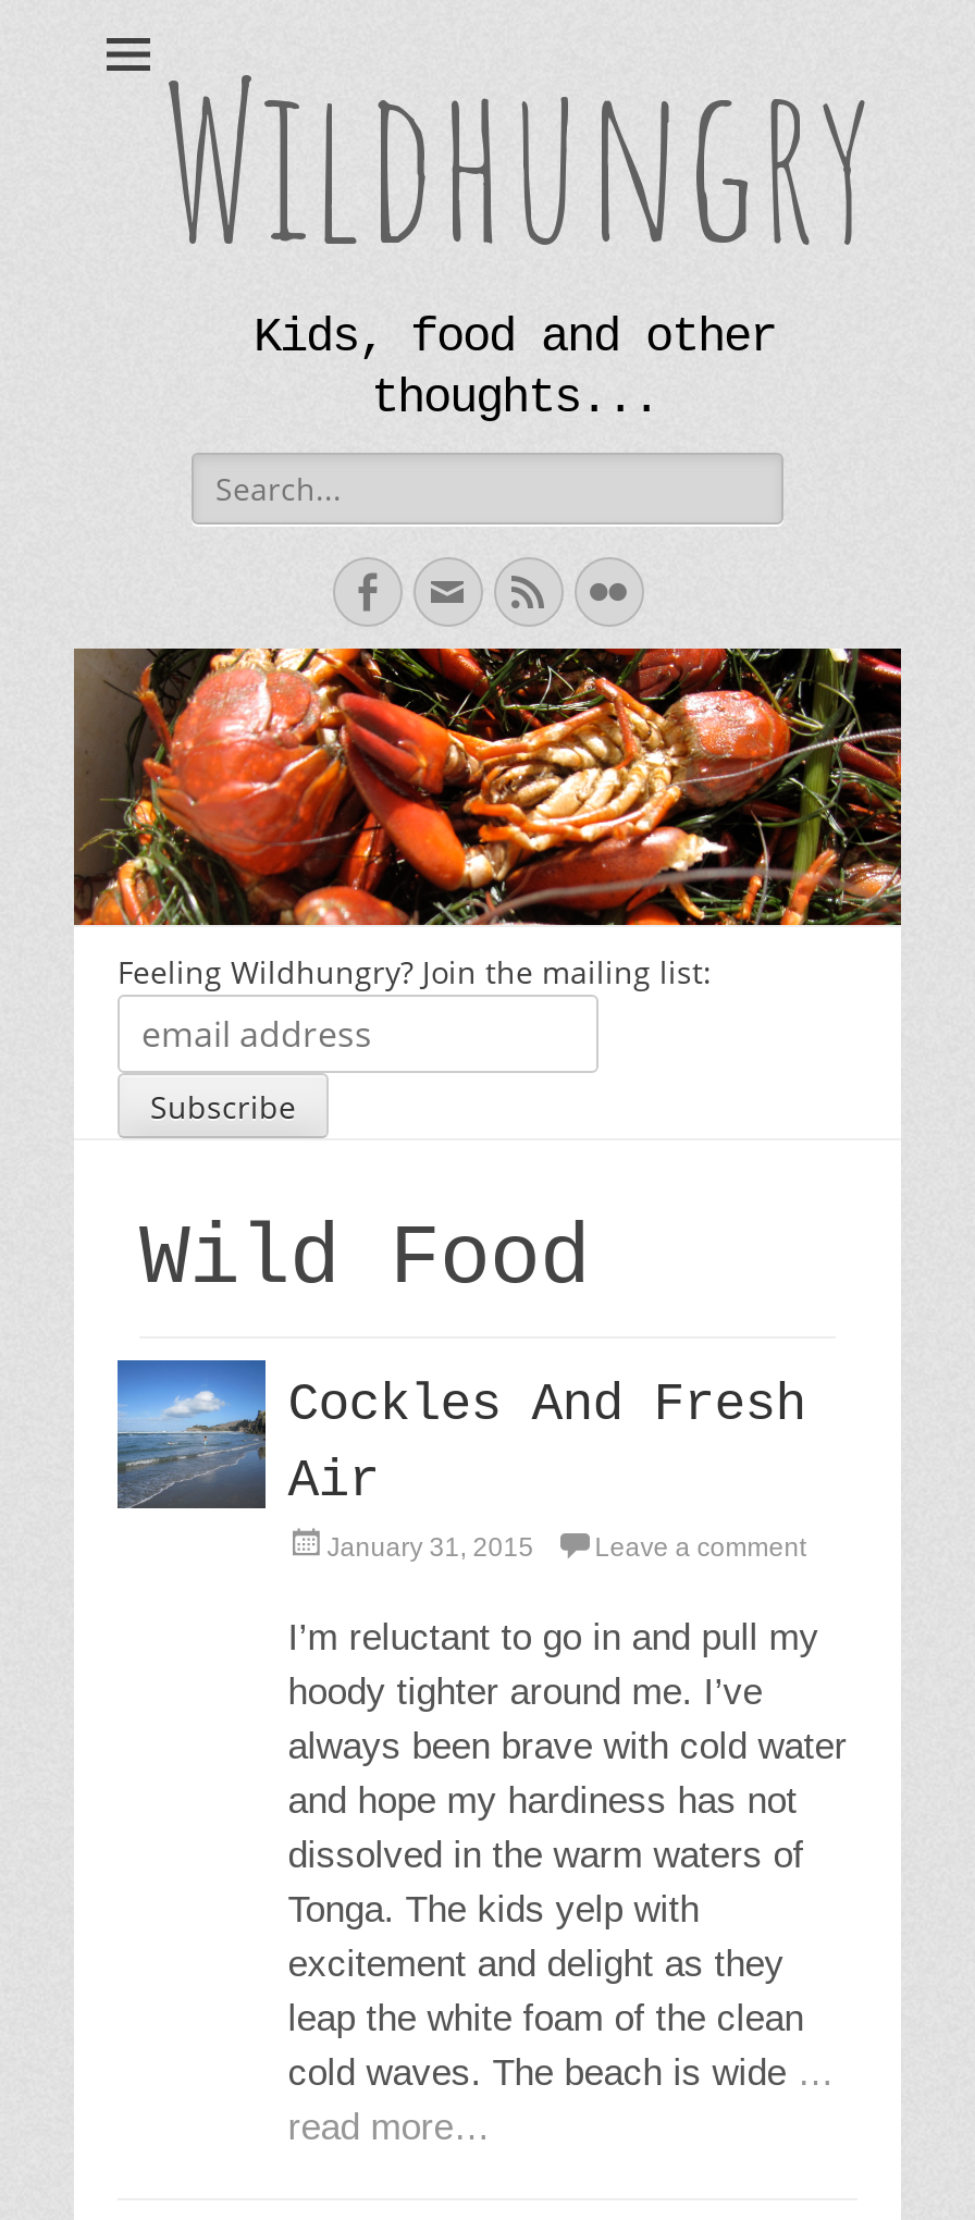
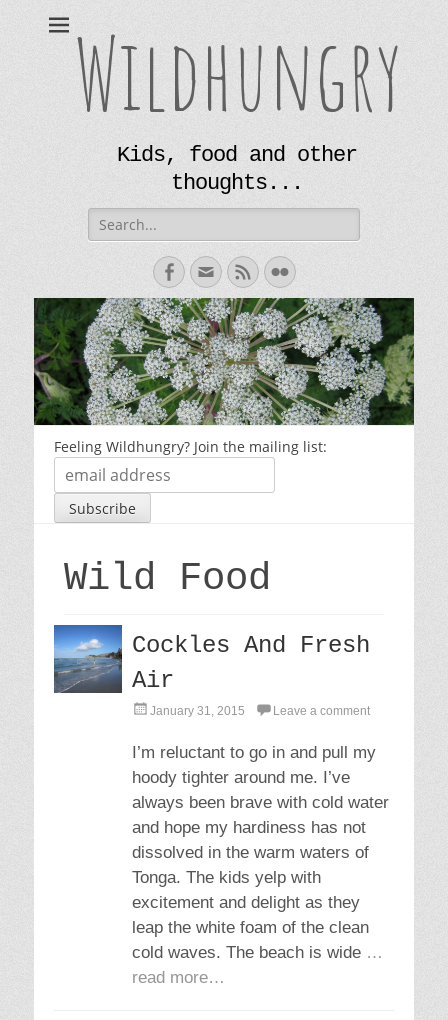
- [image]
+ [image]
